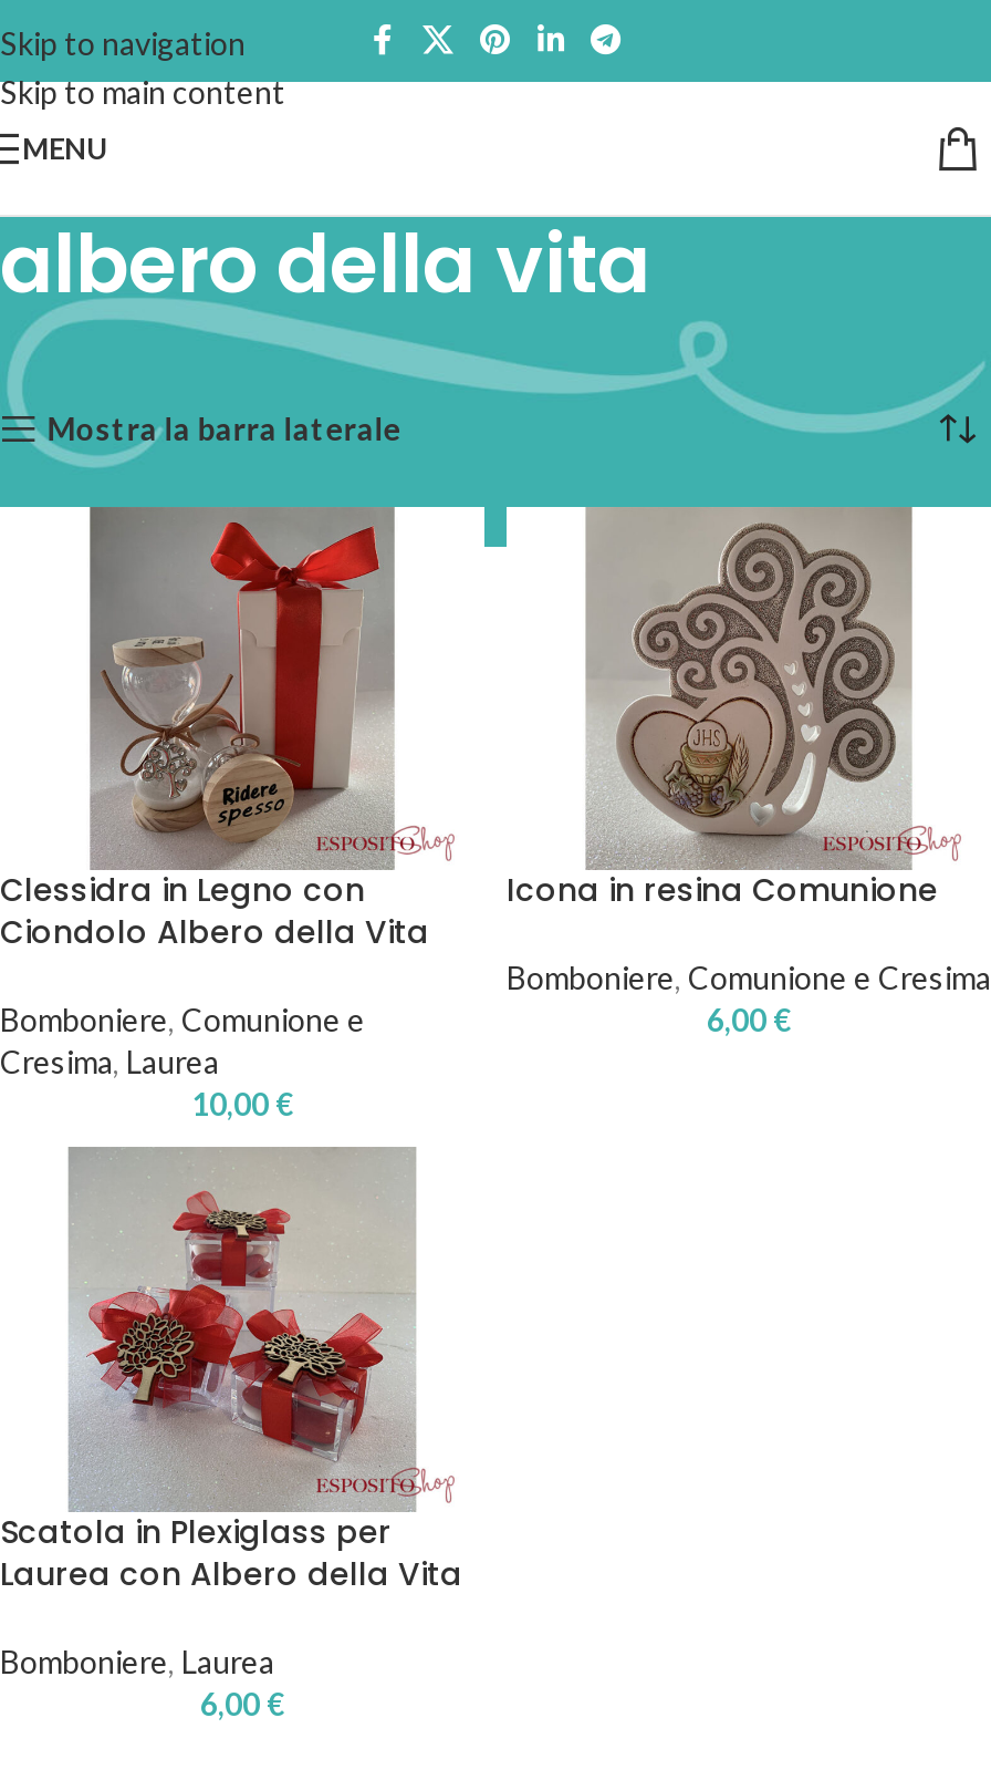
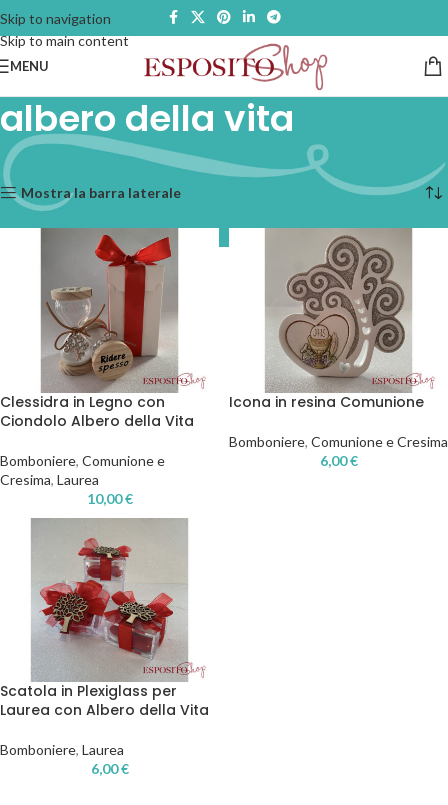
+ [image]
